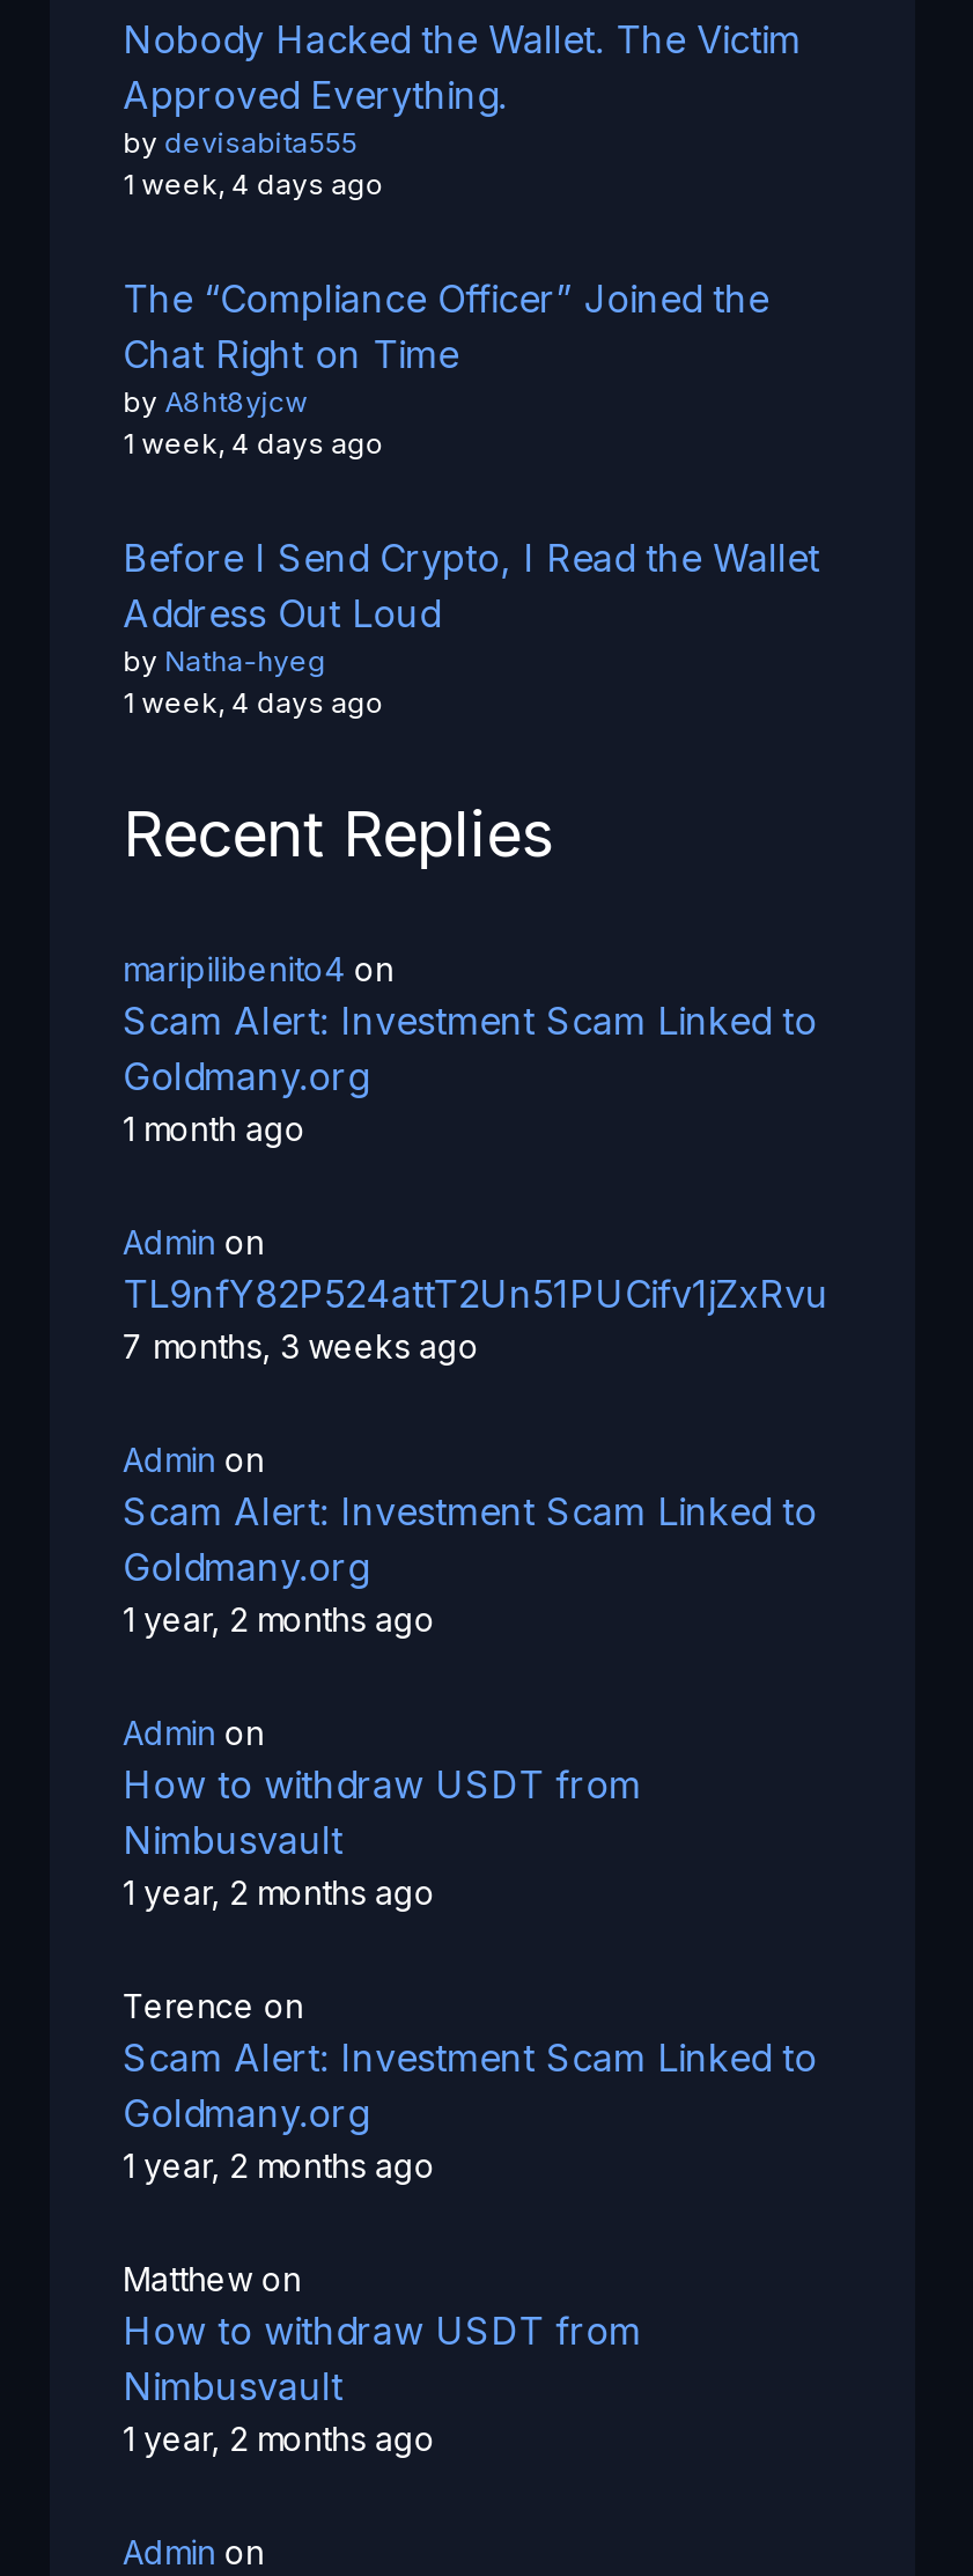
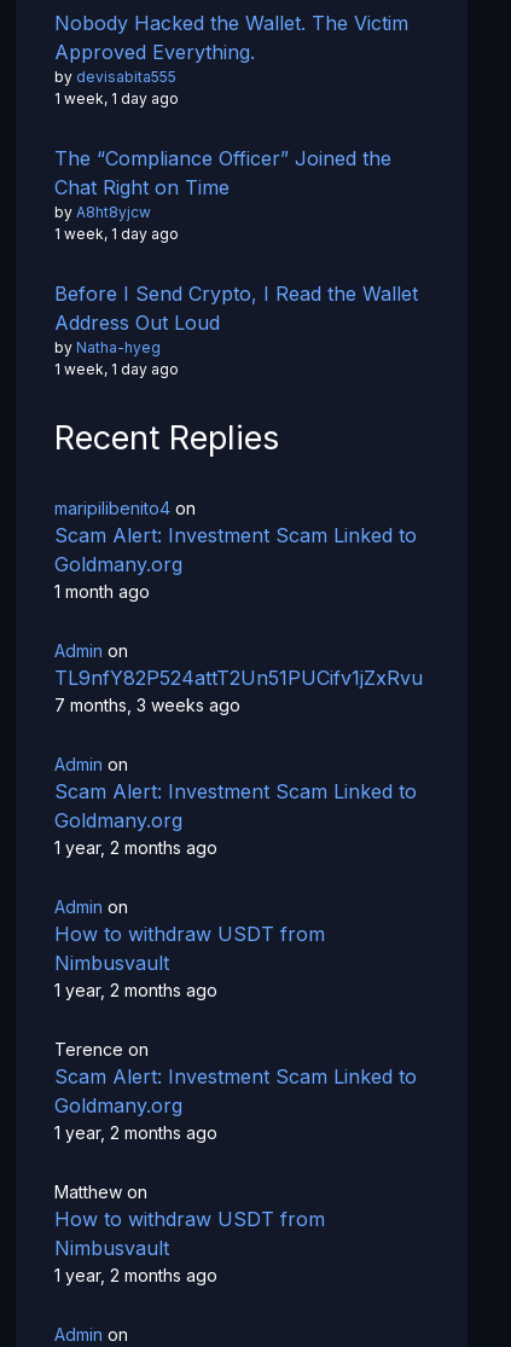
- 1 week, 4 days ago
+ 1 week, 1 day ago

- 1 week, 4 days ago
+ 1 week, 1 day ago

- 1 week, 4 days ago
+ 1 week, 1 day ago
